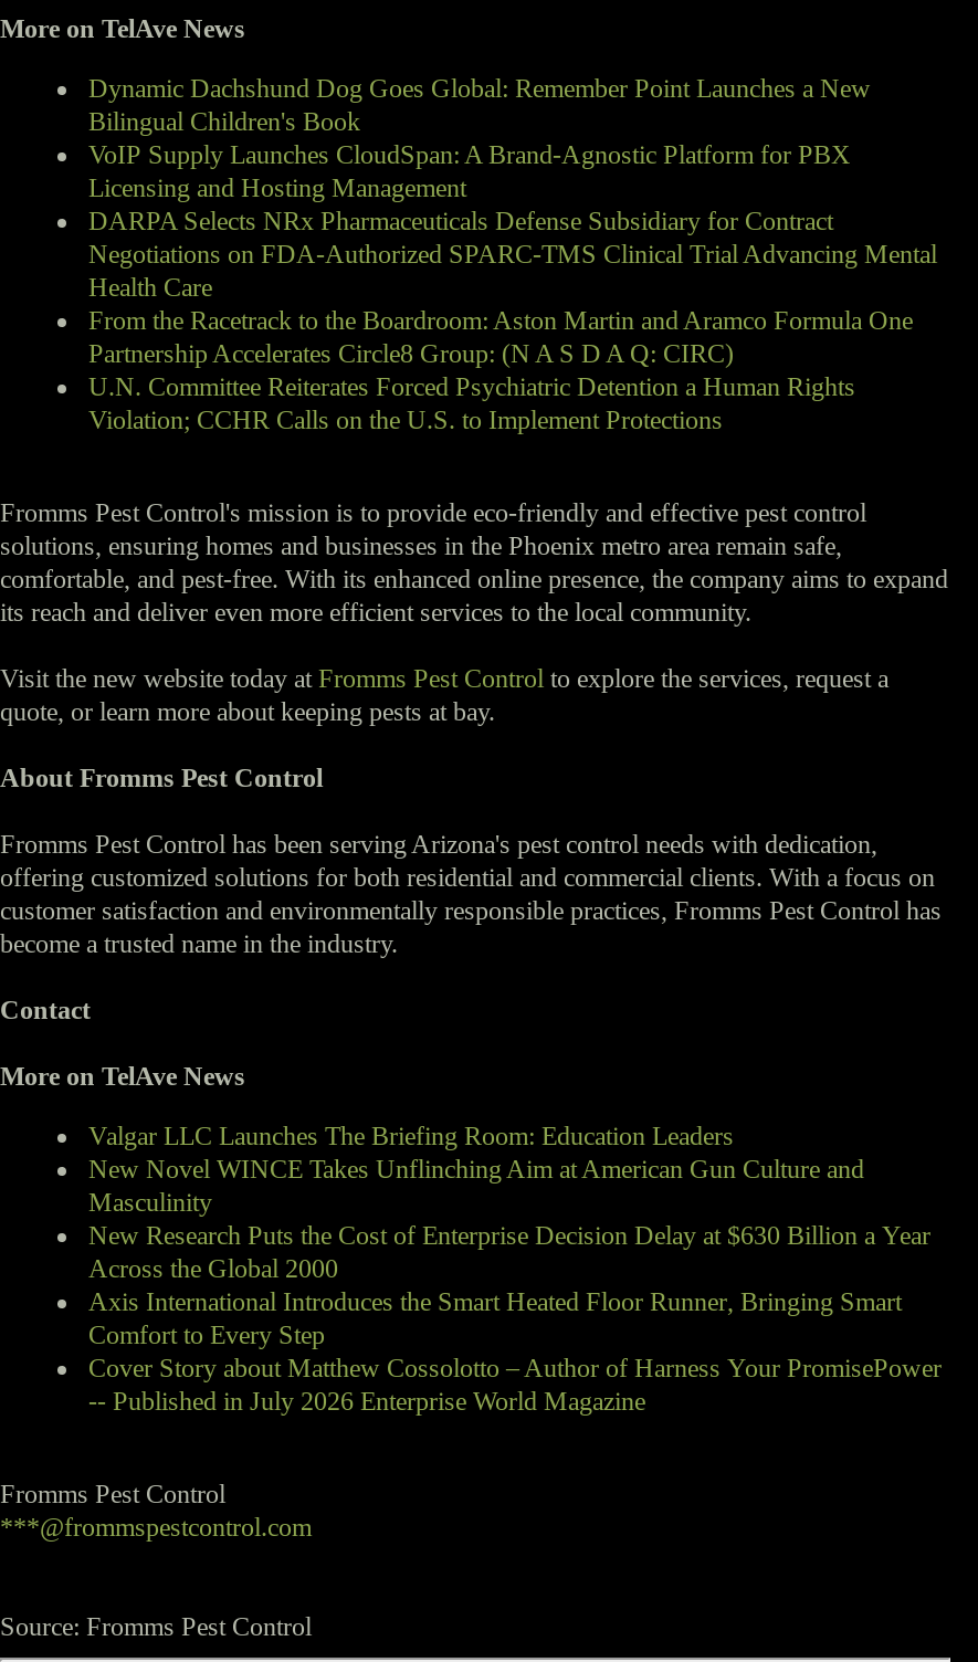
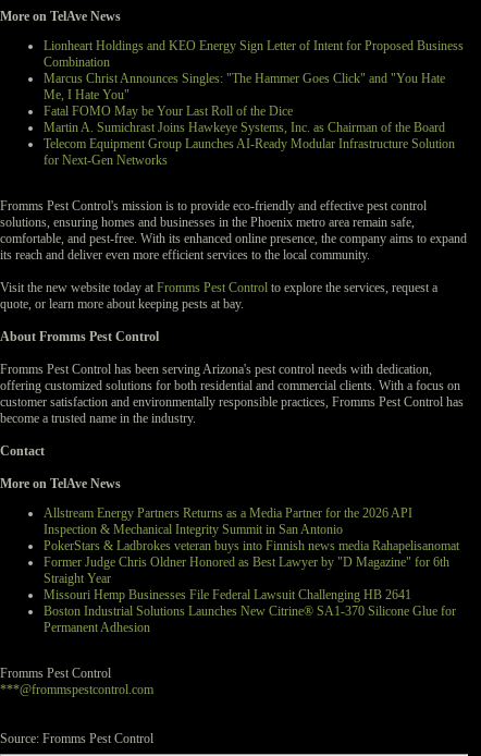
- Dynamic Dachshund Dog Goes Global: Remember Point Launches a New
- Bilingual Children's Book
- VoIP Supply Launches CloudSpan: A Brand-Agnostic Platform for PBX
- Licensing and Hosting Management
- DARPA Selects NRx Pharmaceuticals Defense Subsidiary for Contract
- Negotiations on FDA-Authorized SPARC-TMS Clinical Trial Advancing Mental
- Health Care
- From the Racetrack to the Boardroom: Aston Martin and Aramco Formula One
- Partnership Accelerates Circle8 Group: (N A S D A Q: CIRC)
- U.N. Committee Reiterates Forced Psychiatric Detention a Human Rights
- Violation; CCHR Calls on the U.S. to Implement Protections
+ Lionheart Holdings and KEO Energy Sign Letter of Intent for Proposed Business
+ Combination
+ Marcus Christ Announces Singles: "The Hammer Goes Click" and "You Hate
+ Me, I Hate You"
+ Fatal FOMO May be Your Last Roll of the Dice
+ Martin A. Sumichrast Joins Hawkeye Systems, Inc. as Chairman of the Board
+ Telecom Equipment Group Launches AI-Ready Modular Infrastructure Solution
+ for Next-Gen Networks

- Valgar LLC Launches The Briefing Room: Education Leaders
- New Novel WINCE Takes Unflinching Aim at American Gun Culture and
- Masculinity
- New Research Puts the Cost of Enterprise Decision Delay at $630 Billion a Year
- Across the Global 2000
- Axis International Introduces the Smart Heated Floor Runner, Bringing Smart
- Comfort to Every Step
- Cover Story about Matthew Cossolotto – Author of Harness Your PromisePower
- -- Published in July 2026 Enterprise World Magazine
+ Allstream Energy Partners Returns as a Media Partner for the 2026 API
+ Inspection & Mechanical Integrity Summit in San Antonio
+ PokerStars & Ladbrokes veteran buys into Finnish news media Rahapelisanomat
+ Former Judge Chris Oldner Honored as Best Lawyer by "D Magazine" for 6th
+ Straight Year
+ Missouri Hemp Businesses File Federal Lawsuit Challenging HB 2641
+ Boston Industrial Solutions Launches New Citrine® SA1-370 Silicone Glue for
+ Permanent Adhesion
